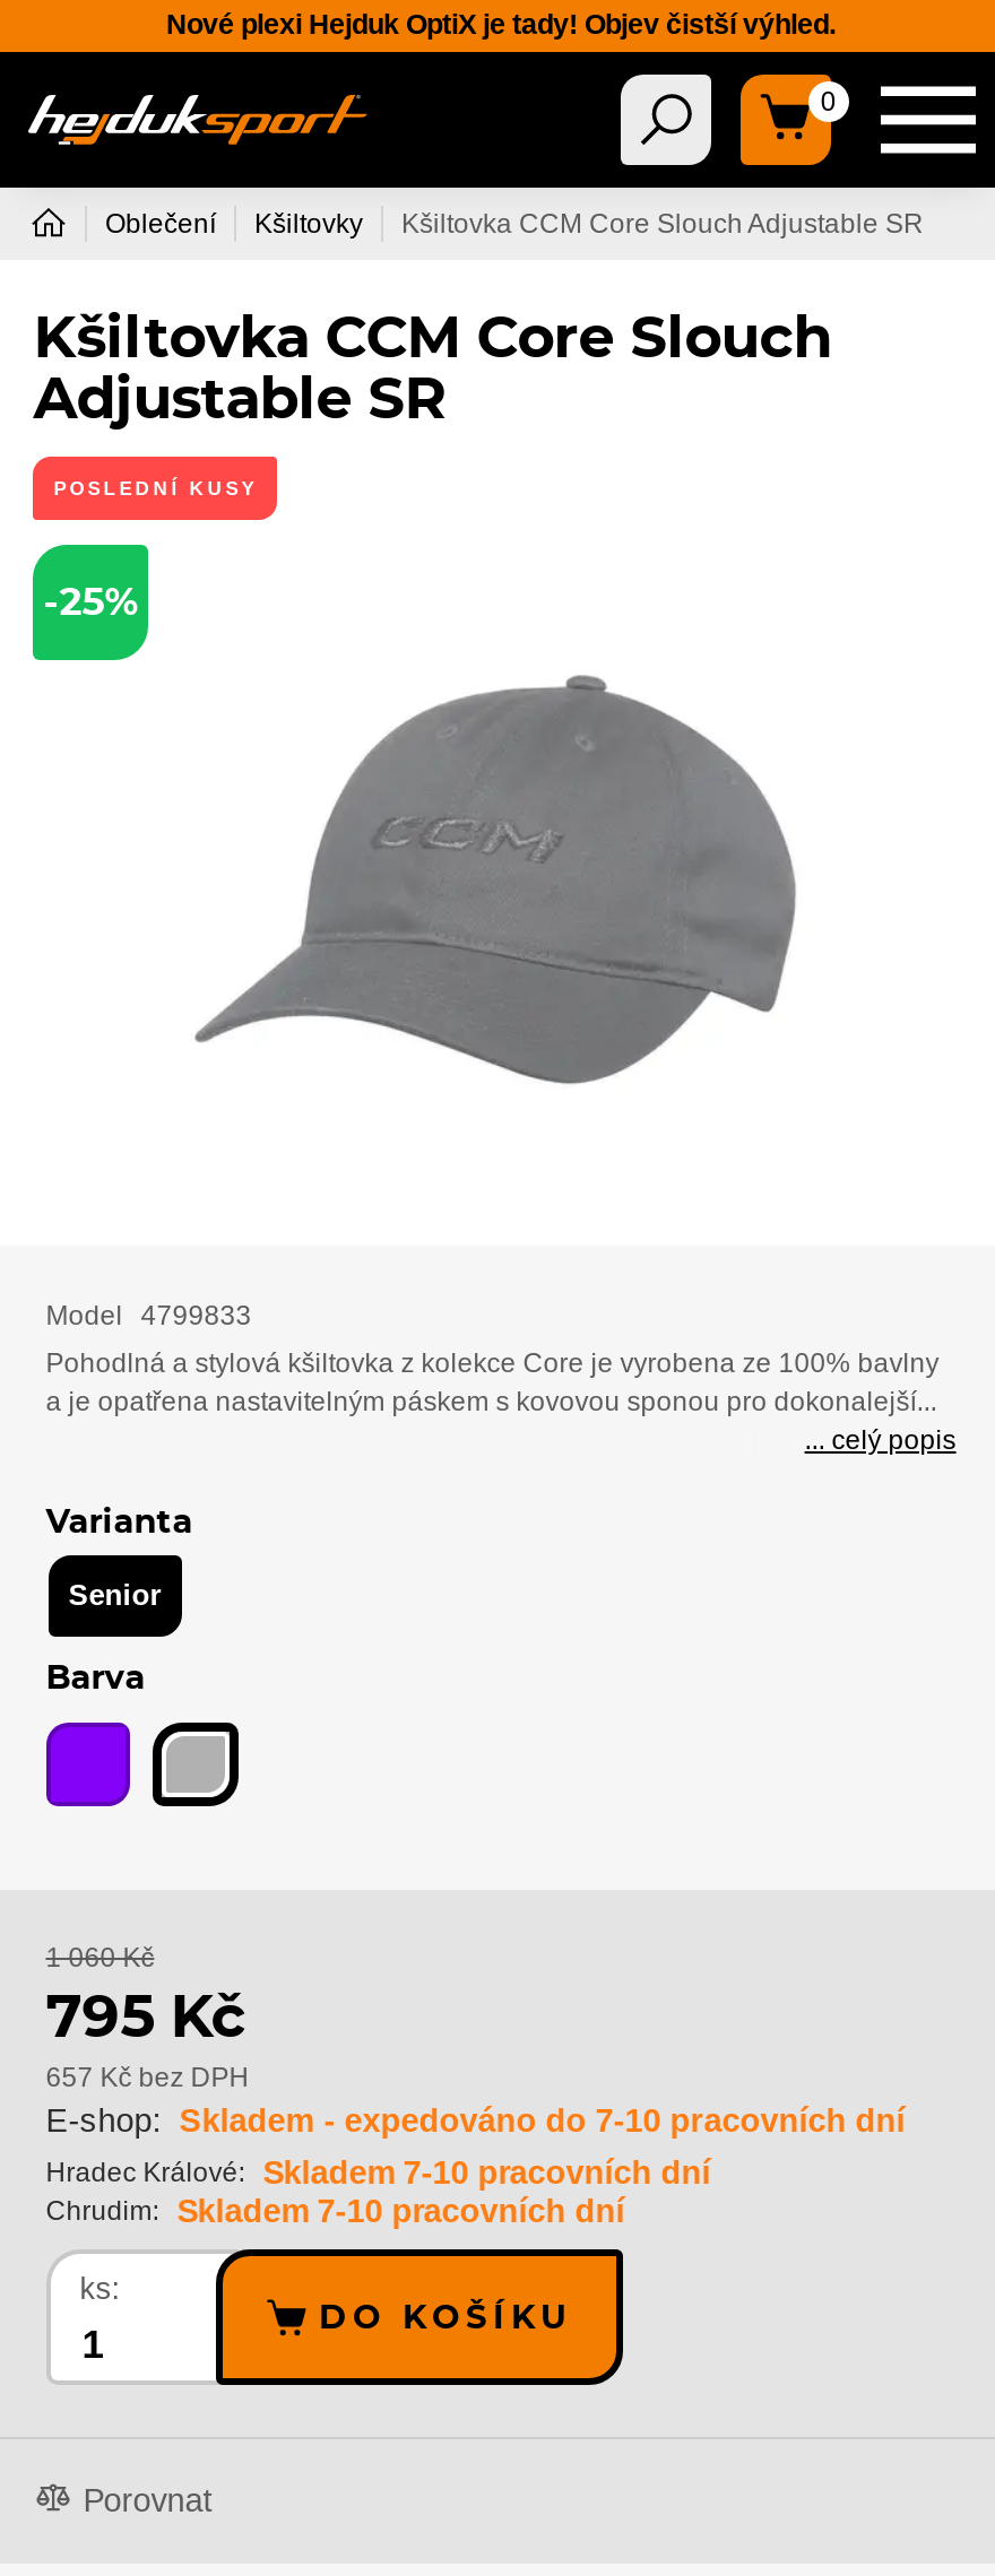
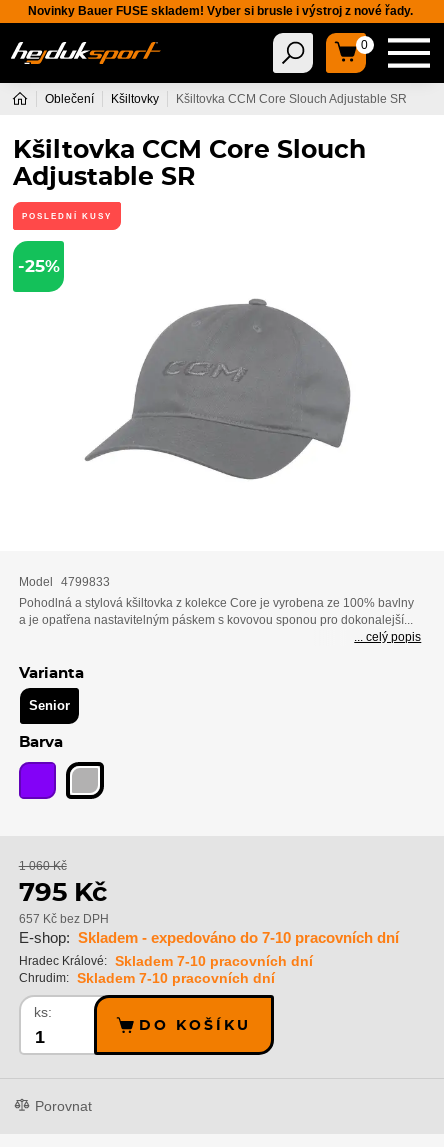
- Nové plexi Hejduk OptiX je tady! Objev čistší výhled.
+ Novinky Bauer FUSE skladem! Vyber si brusle i výstroj z nové řady.
